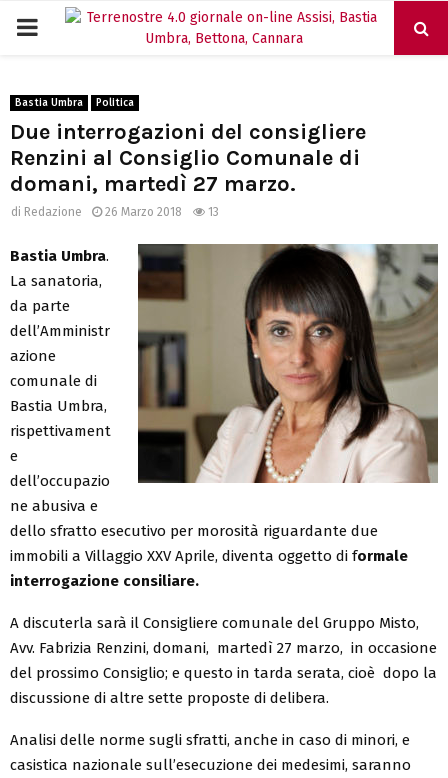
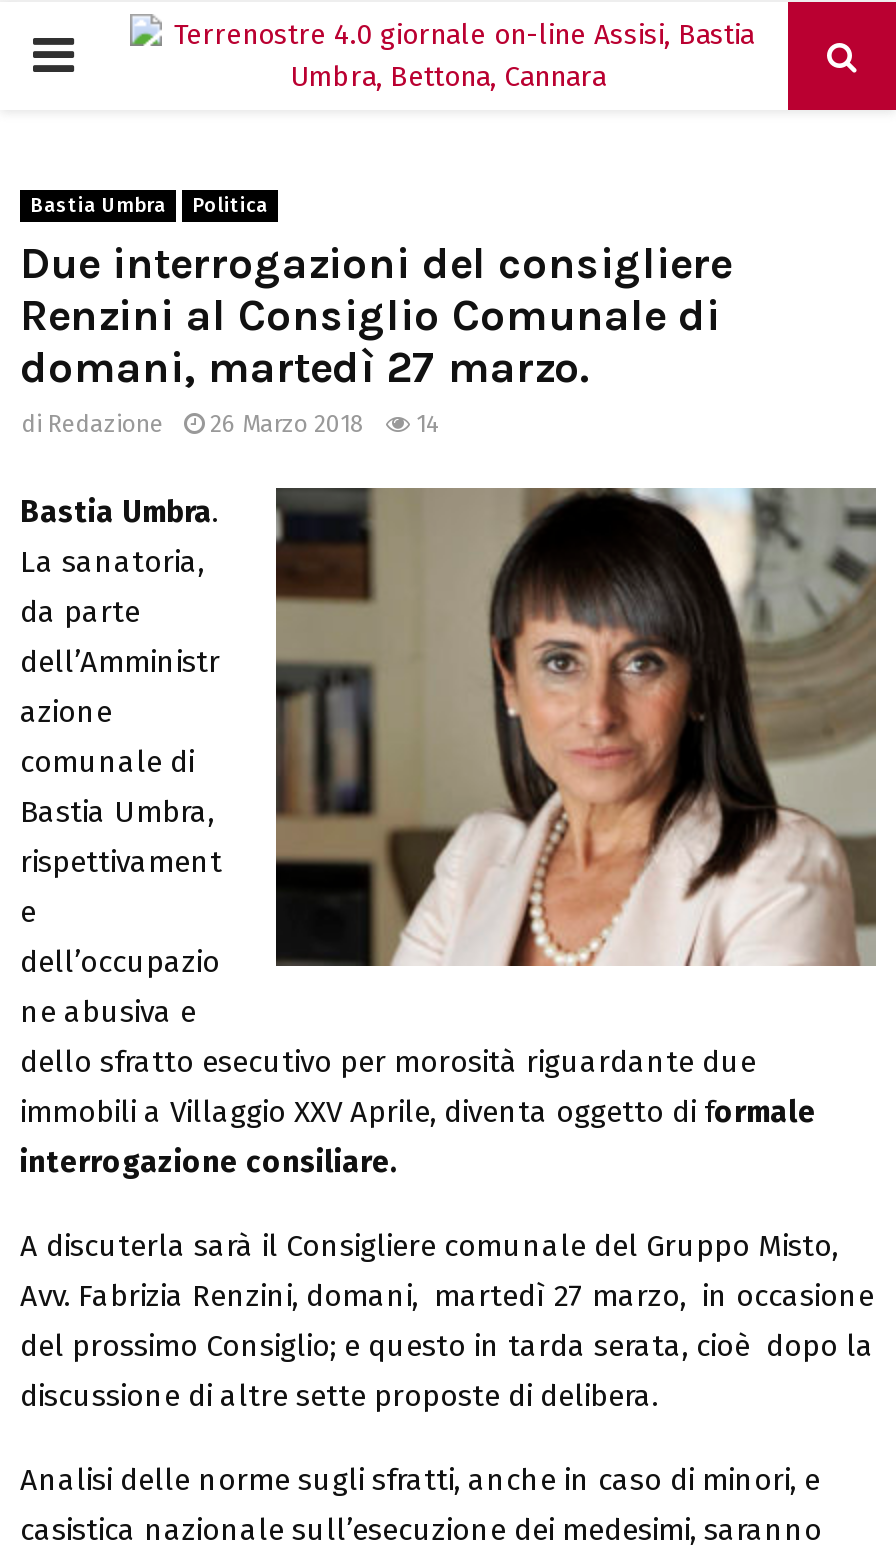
- di Redazione 26 Marzo 2018 13
+ di Redazione 26 Marzo 2018 14
